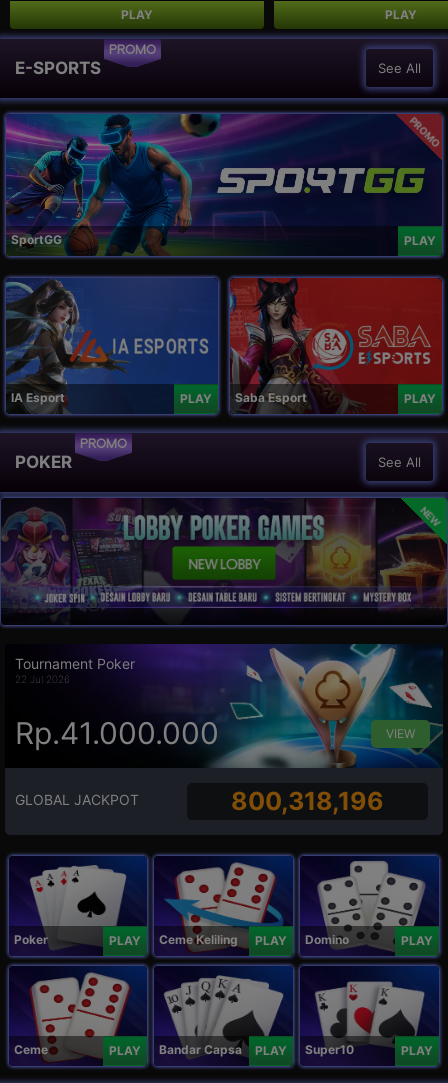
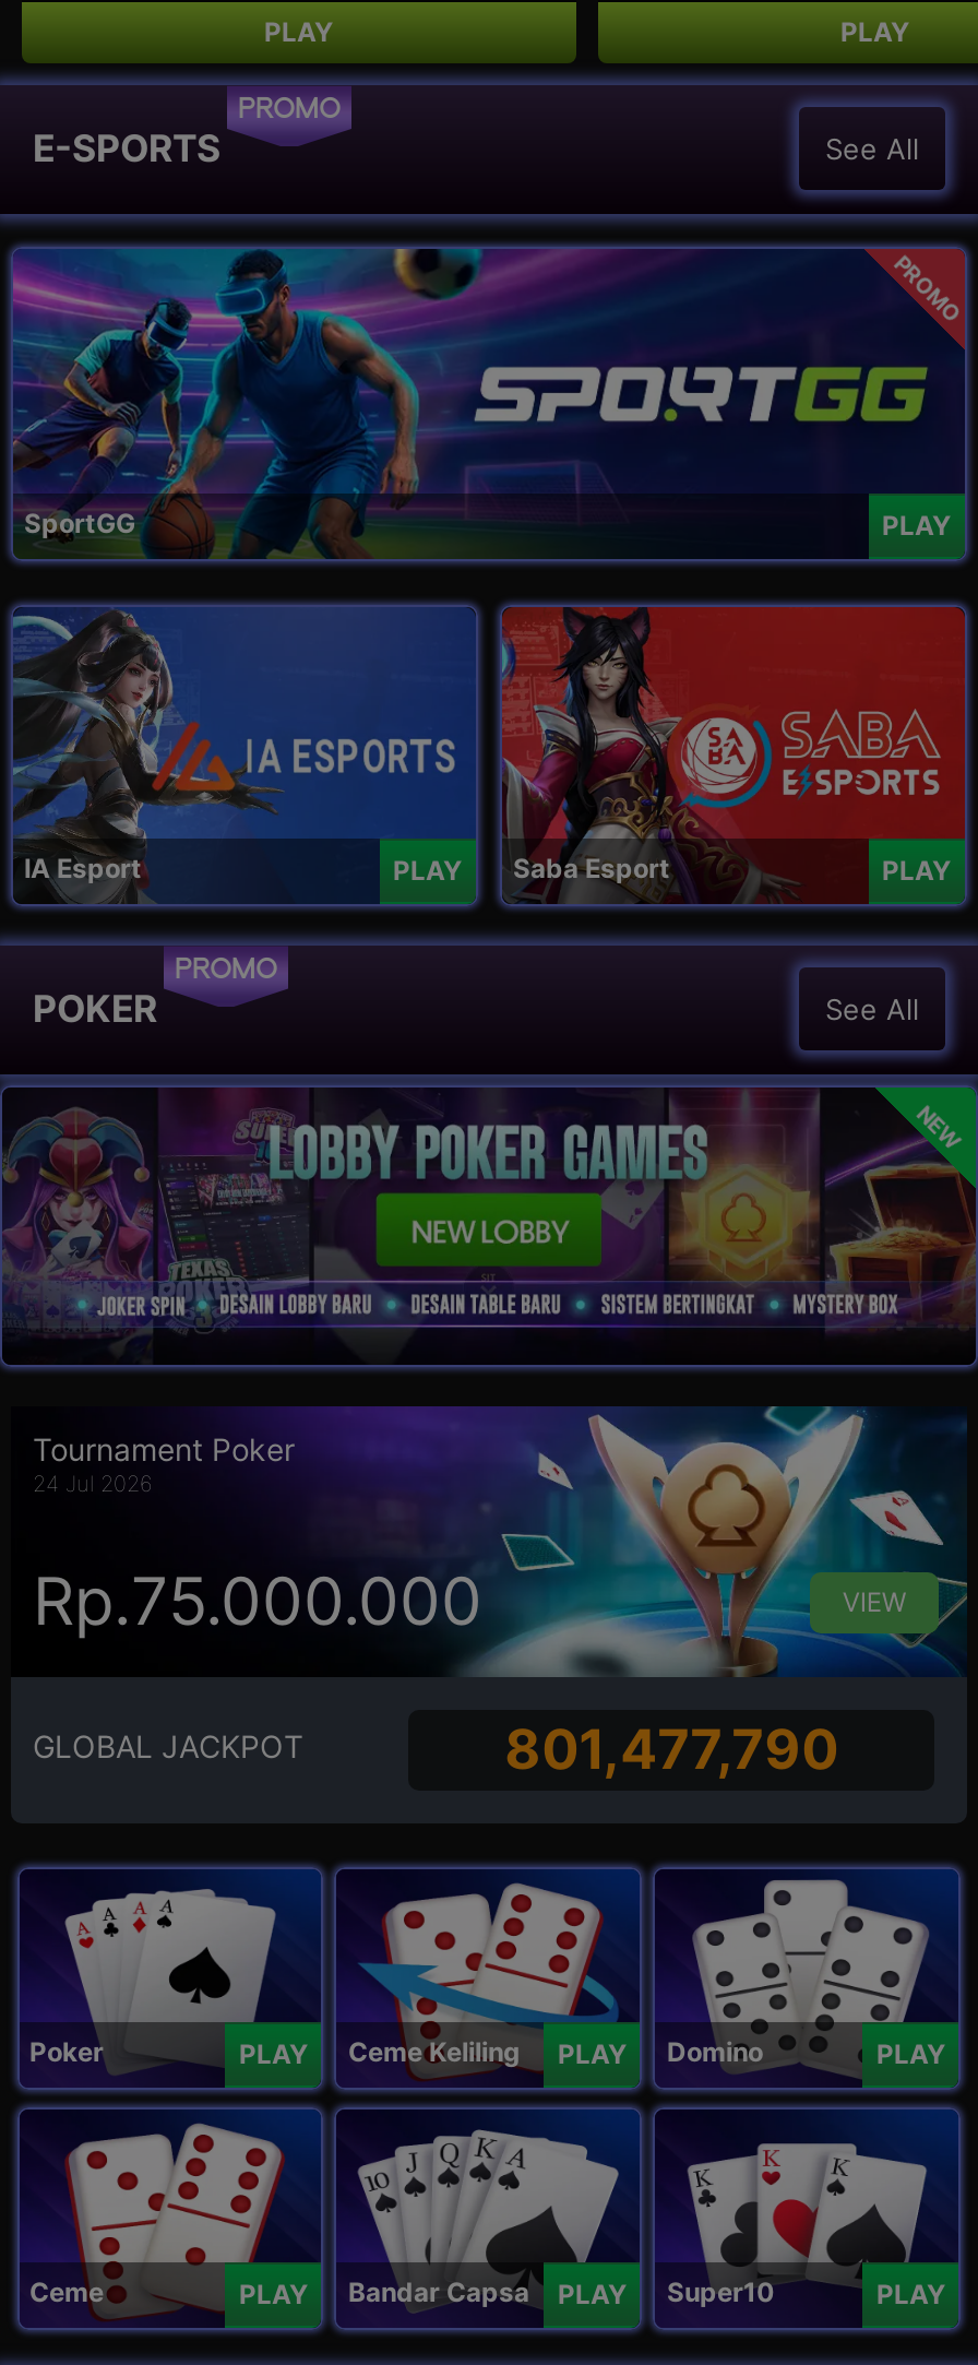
- 22 Jul 2026
+ 24 Jul 2026

- Rp.41.000.000
+ Rp.75.000.000

- 800,318,196
+ 801,477,790
